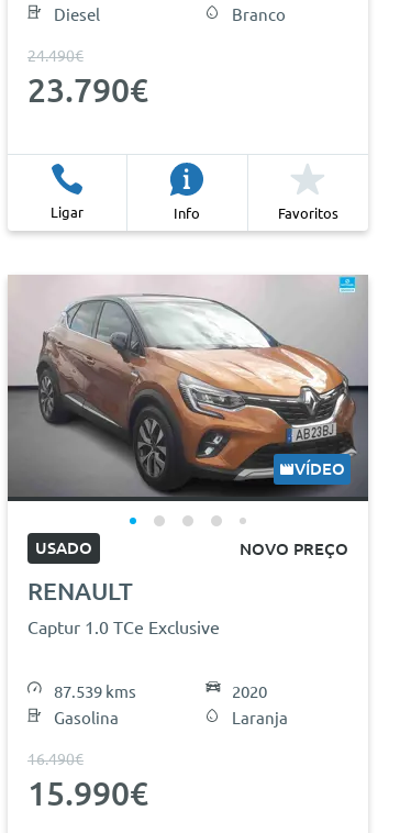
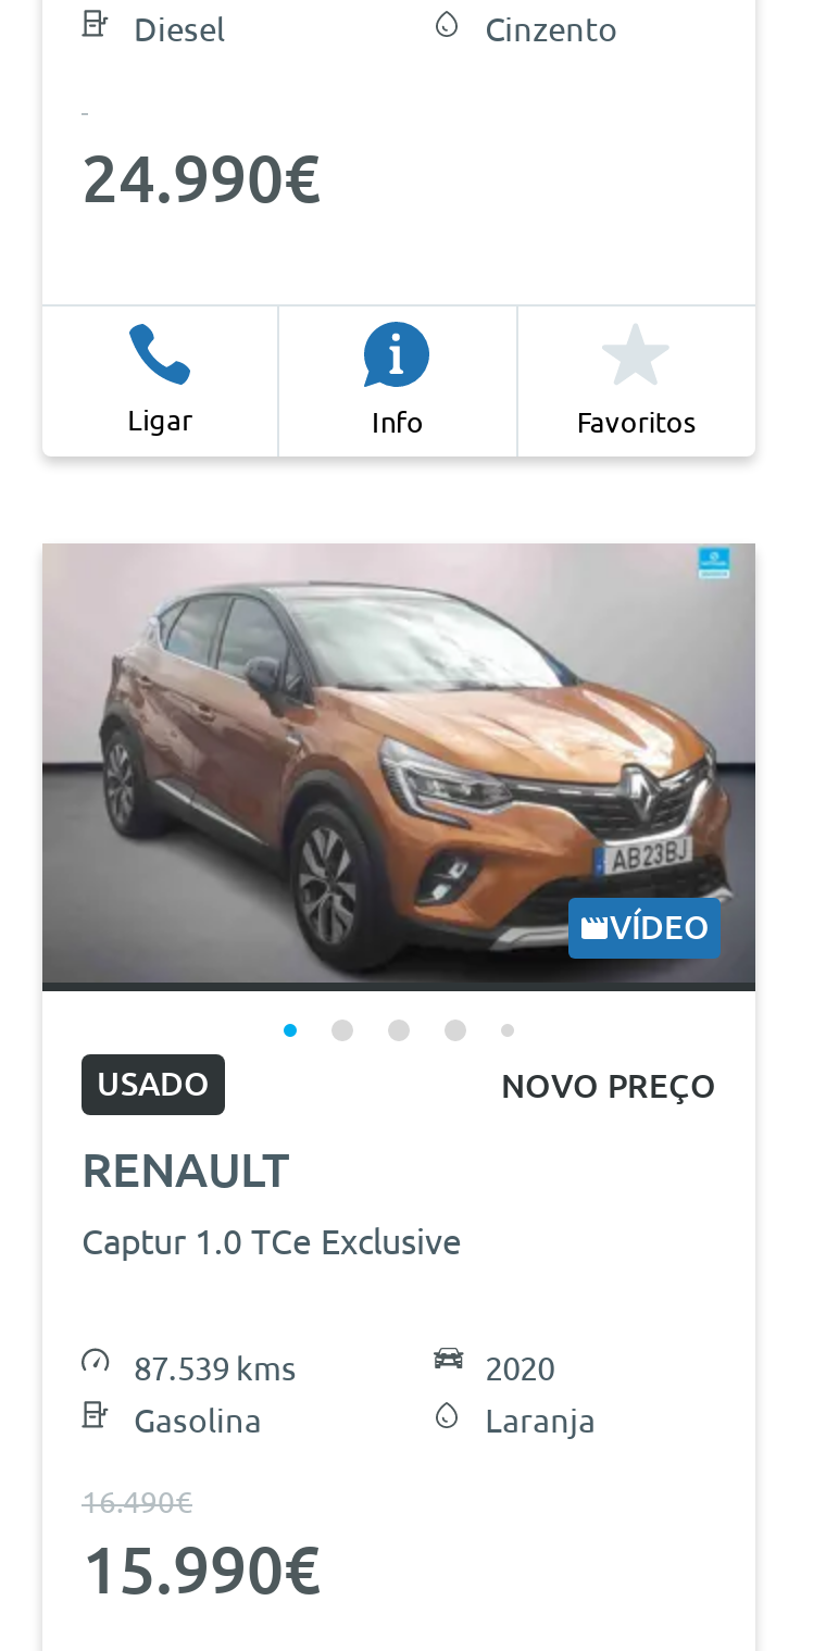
- Branco
+ Cinzento

- 24.490€
- 23.790€
+ 24.990€
